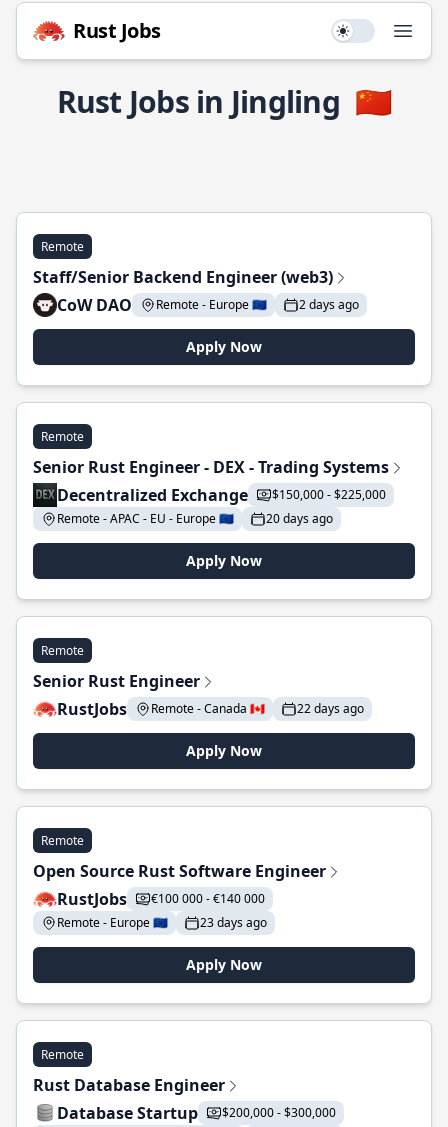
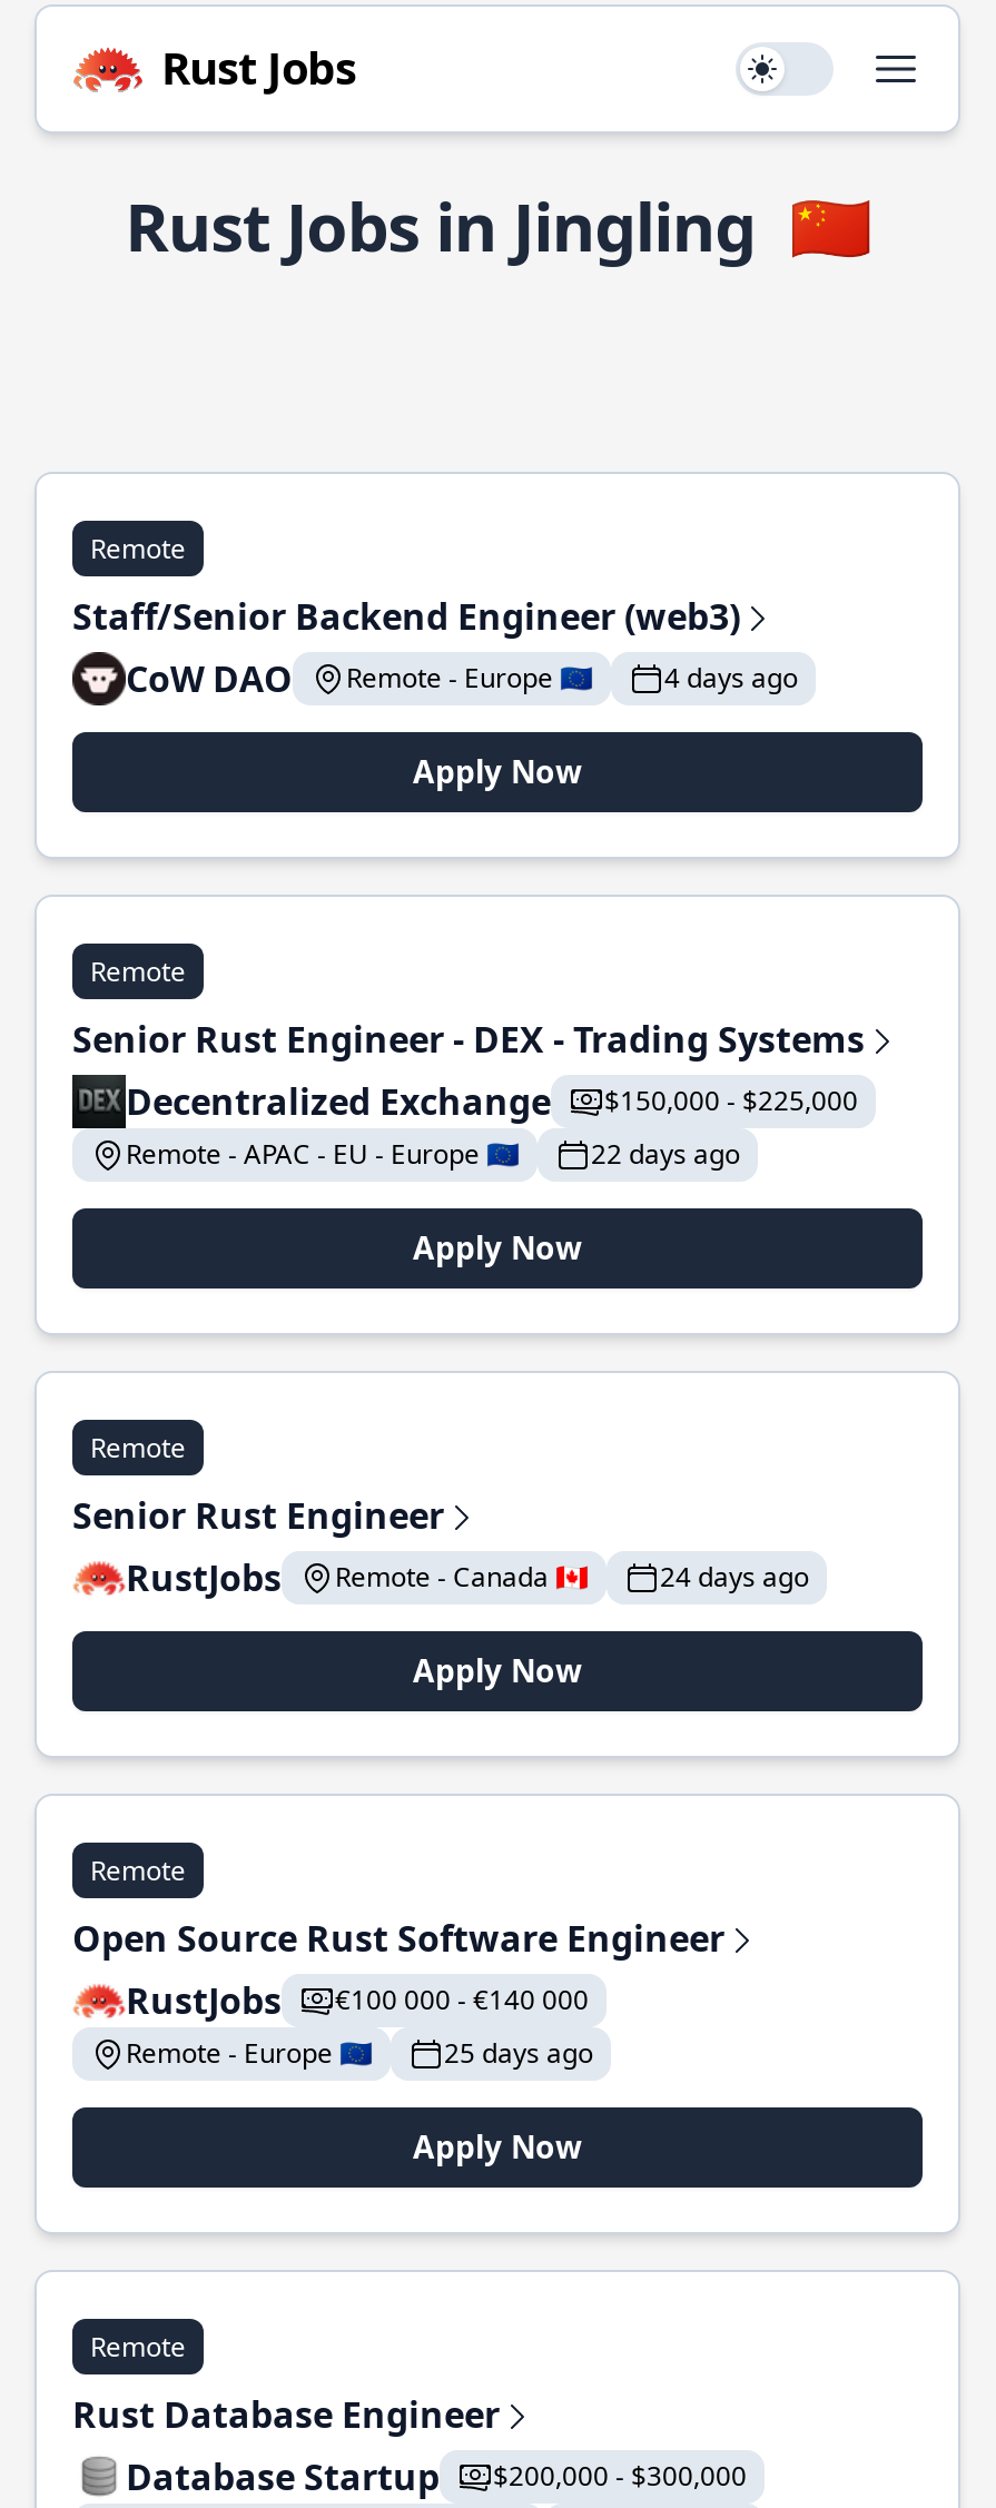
- 2 days ago
+ 4 days ago

- 20 days ago
+ 22 days ago

- 22 days ago
+ 24 days ago

- 23 days ago
+ 25 days ago
